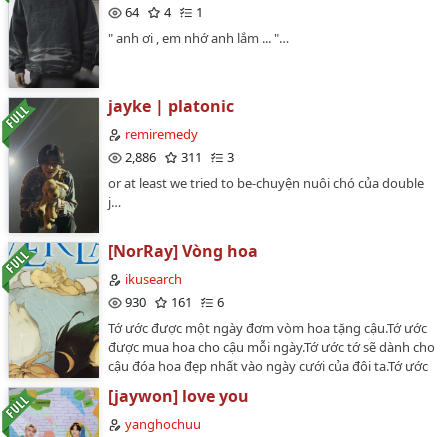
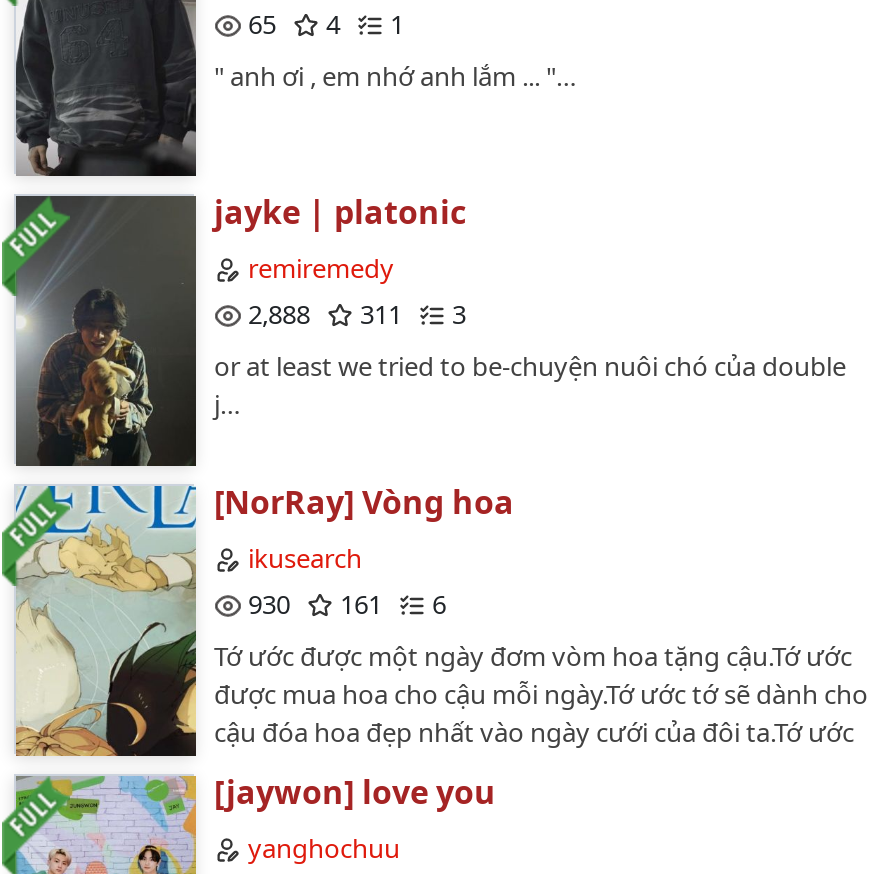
- 64 4 1
+ 65 4 1

- 2,886 311 3
+ 2,888 311 3
